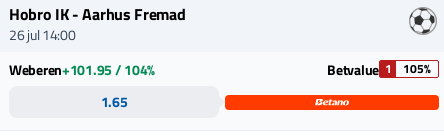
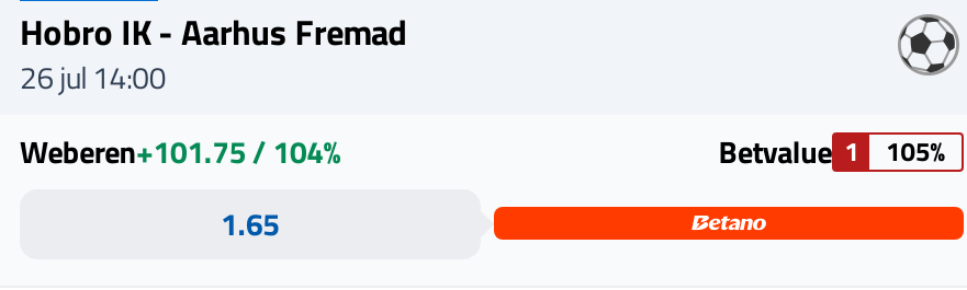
- Weberen+101.95 / 104%
+ Weberen+101.75 / 104%
